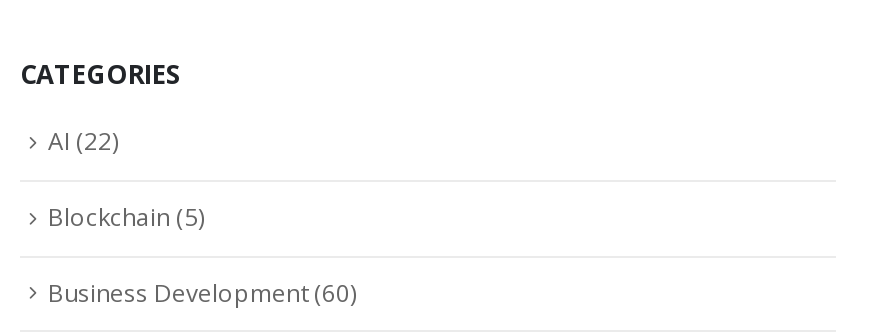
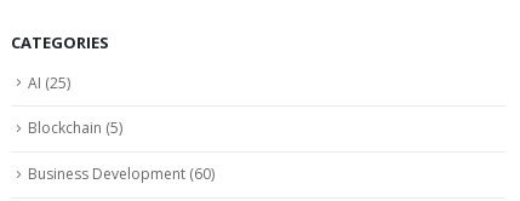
- AI (22)
+ AI (25)
